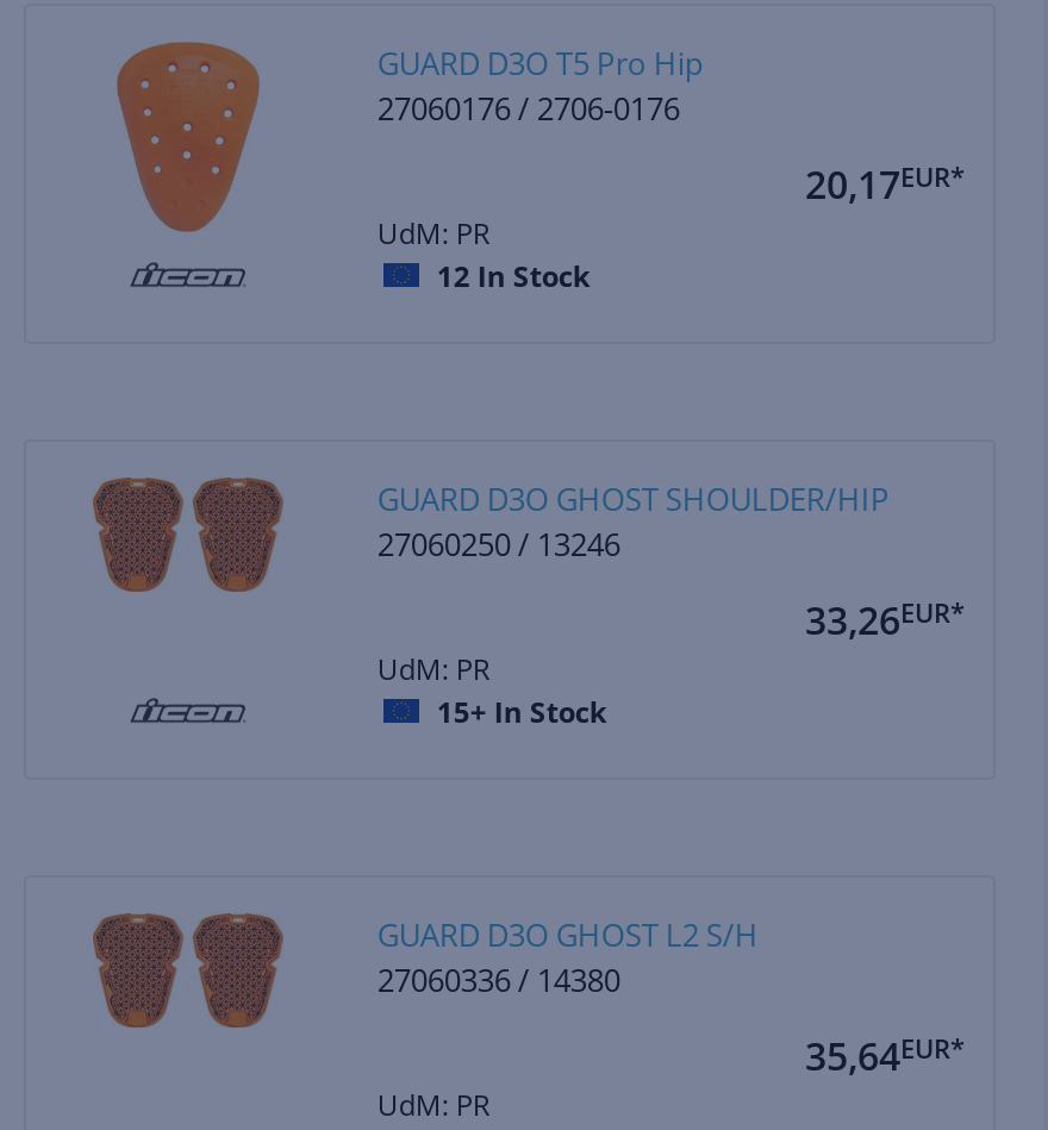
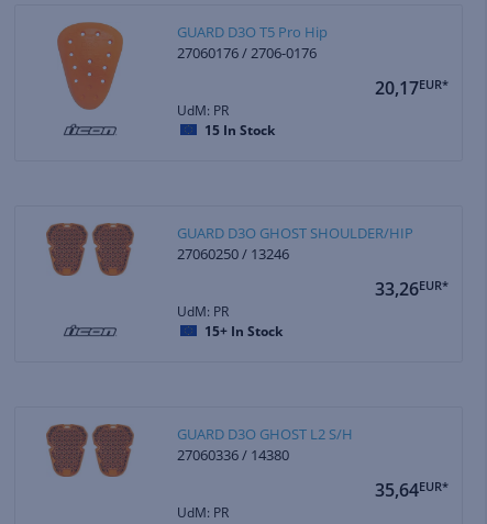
- 12 In Stock
+ 15 In Stock
